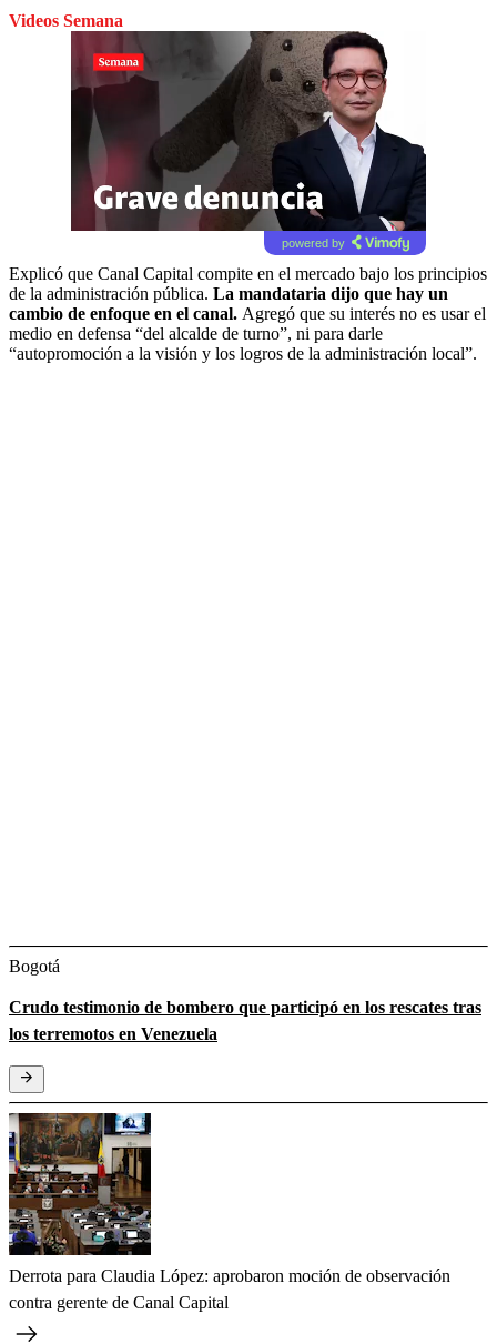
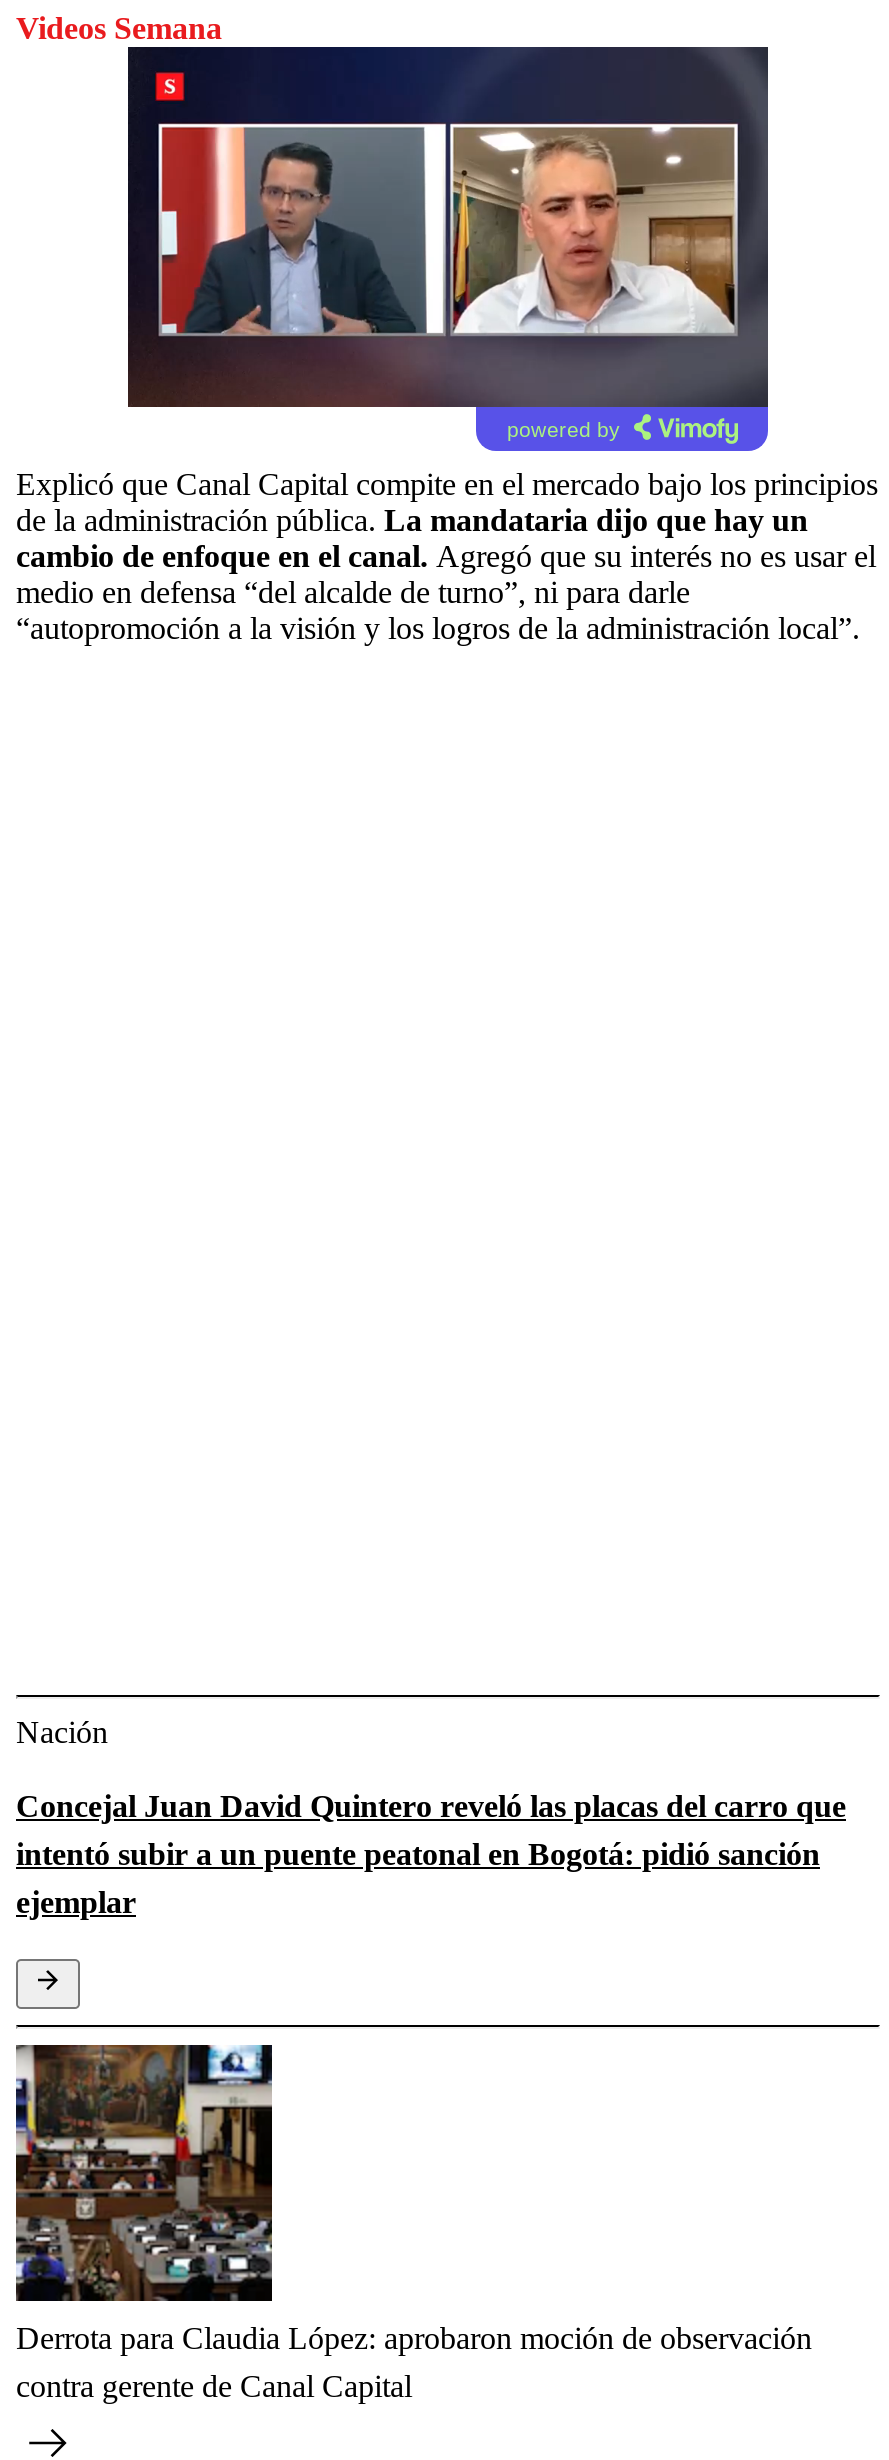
- [image]
+ [image]

- Bogotá
+ Nación

- Crudo testimonio de bombero que participó en los rescates tras
- los terremotos en Venezuela
+ Concejal Juan David Quintero reveló las placas del carro que
+ intentó subir a un puente peatonal en Bogotá: pidió sanción
+ ejemplar
